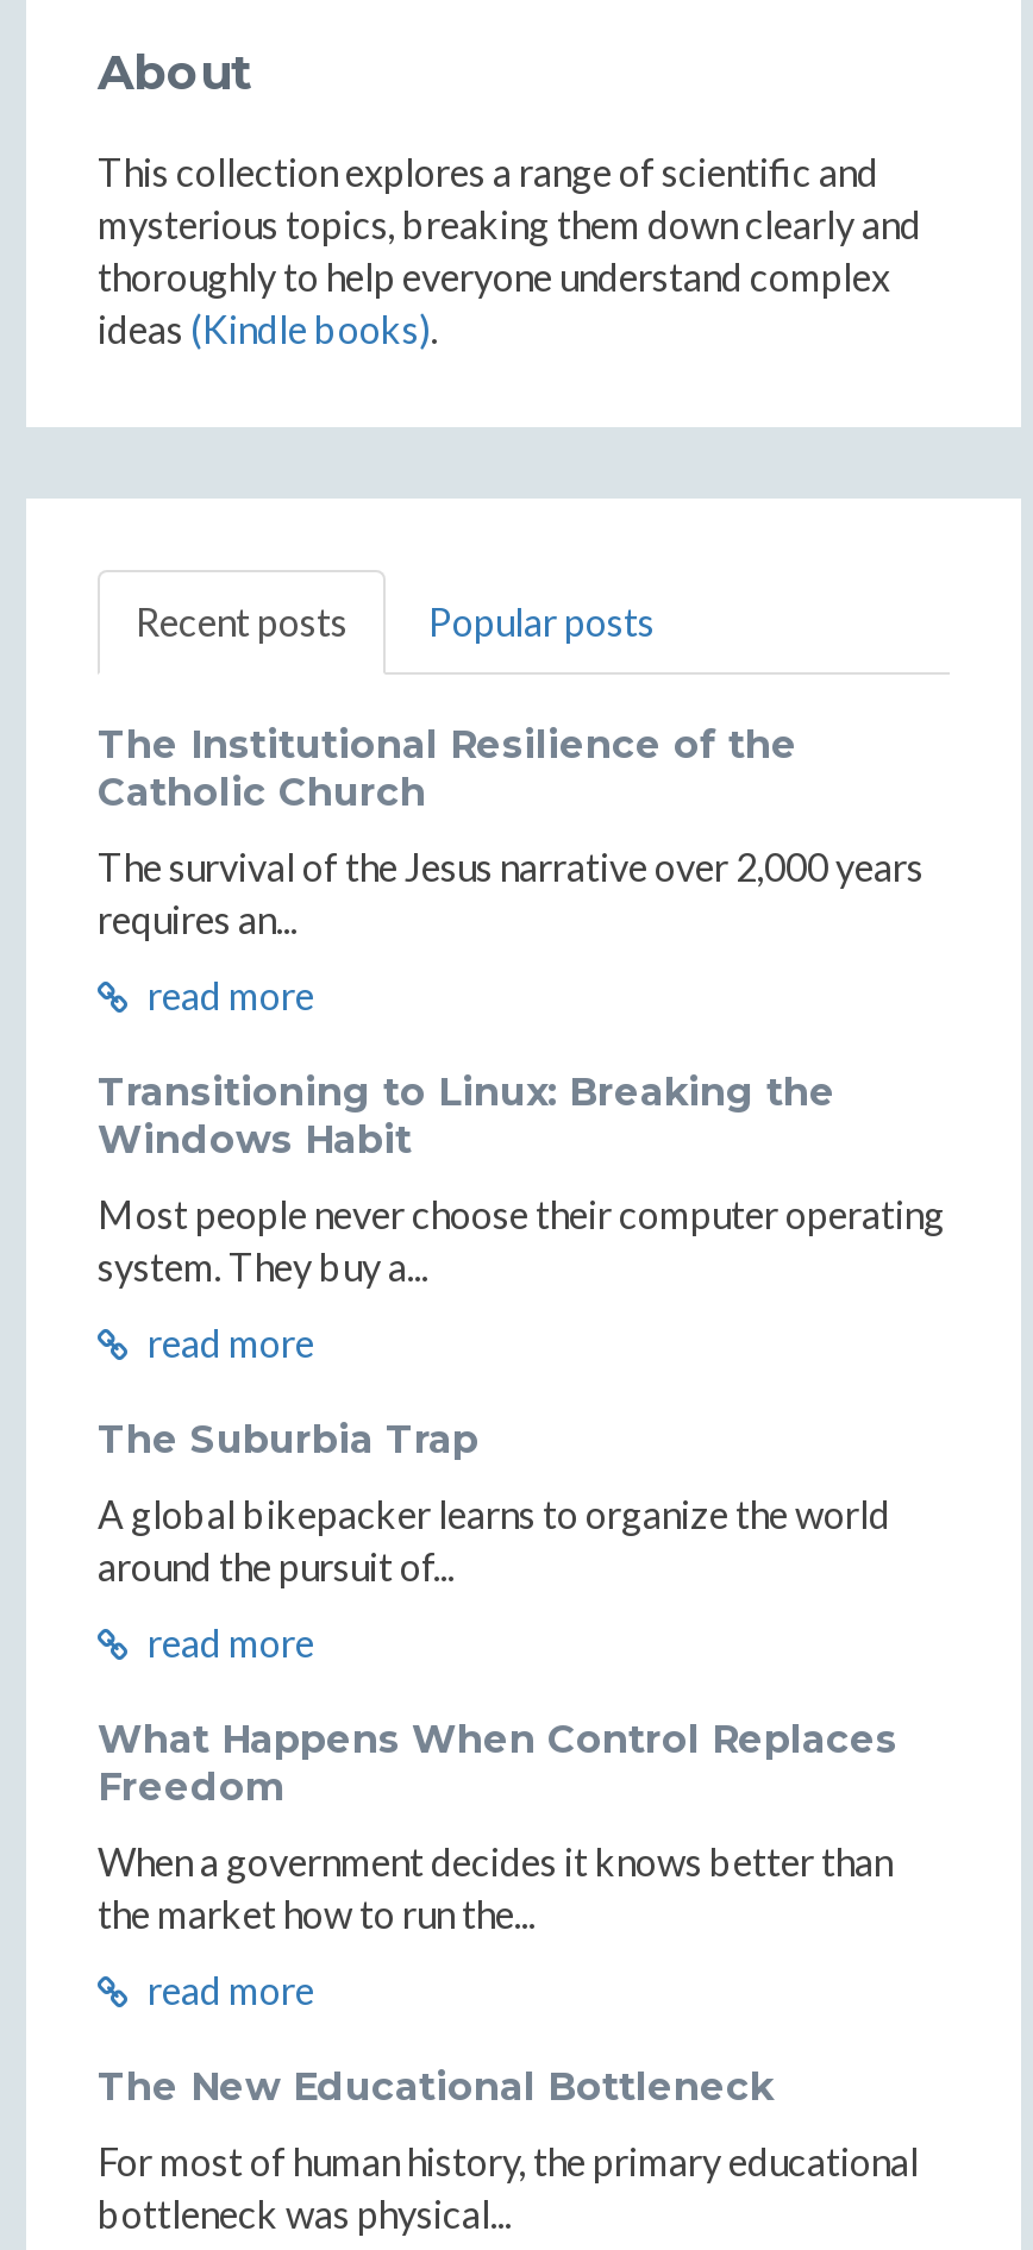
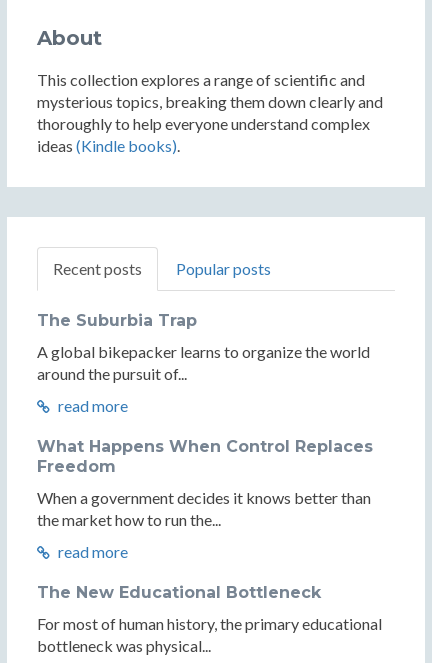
- The Institutional Resilience of the
- Catholic Church
- The survival of the Jesus narrative over 2,000 years
- requires an...
- read more
- Transitioning to Linux: Breaking the
- Windows Habit
- Most people never choose their computer operating
- system. They buy a...
- read more
